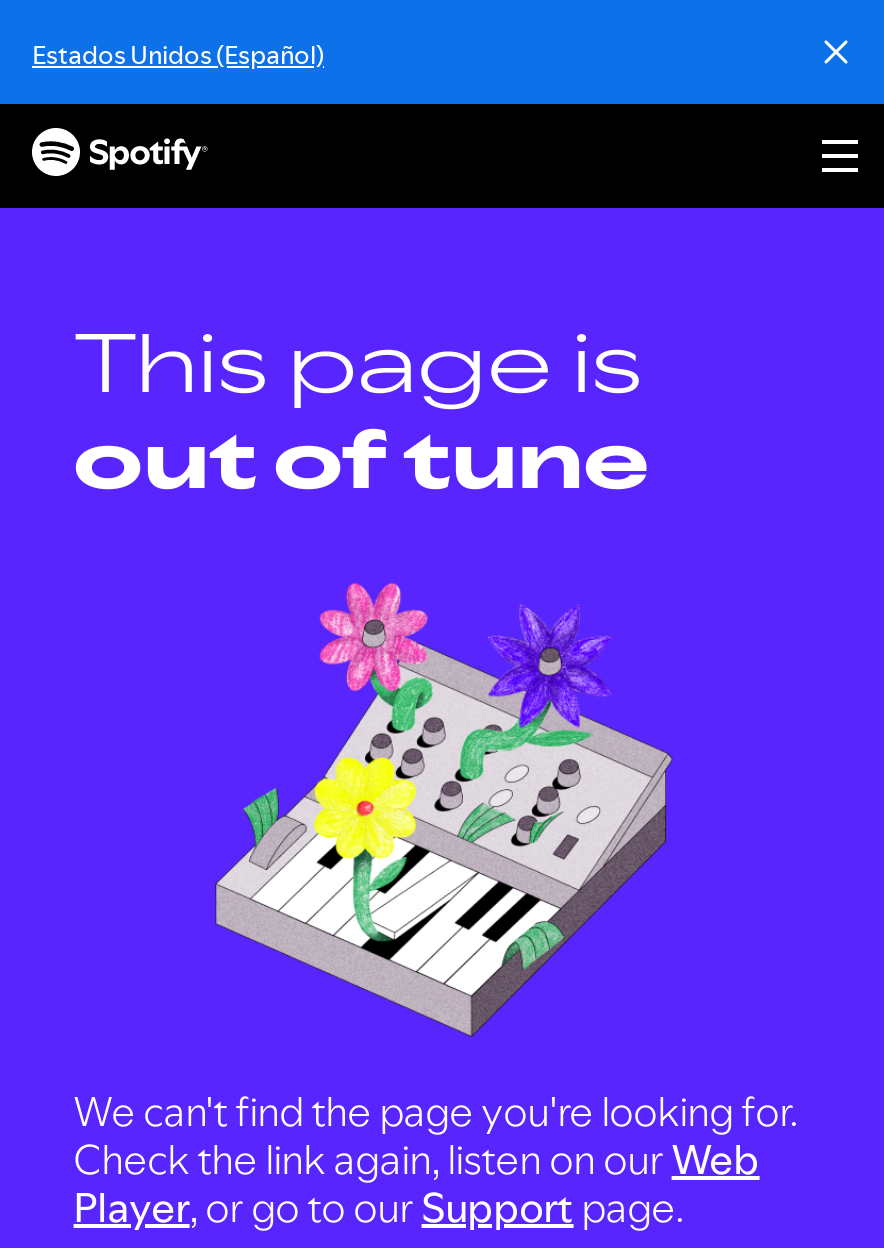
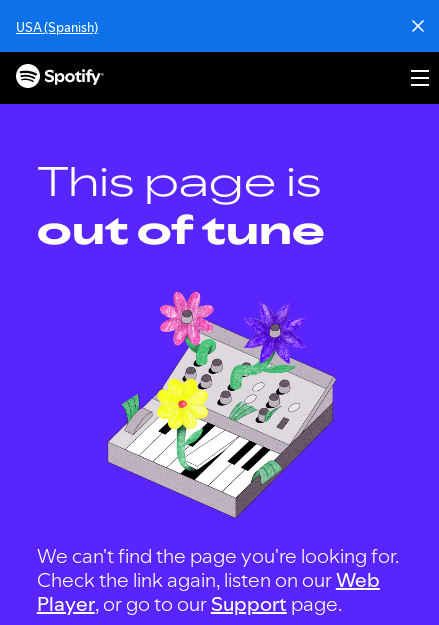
- Estados Unidos (Español)
+ USA (Spanish)
